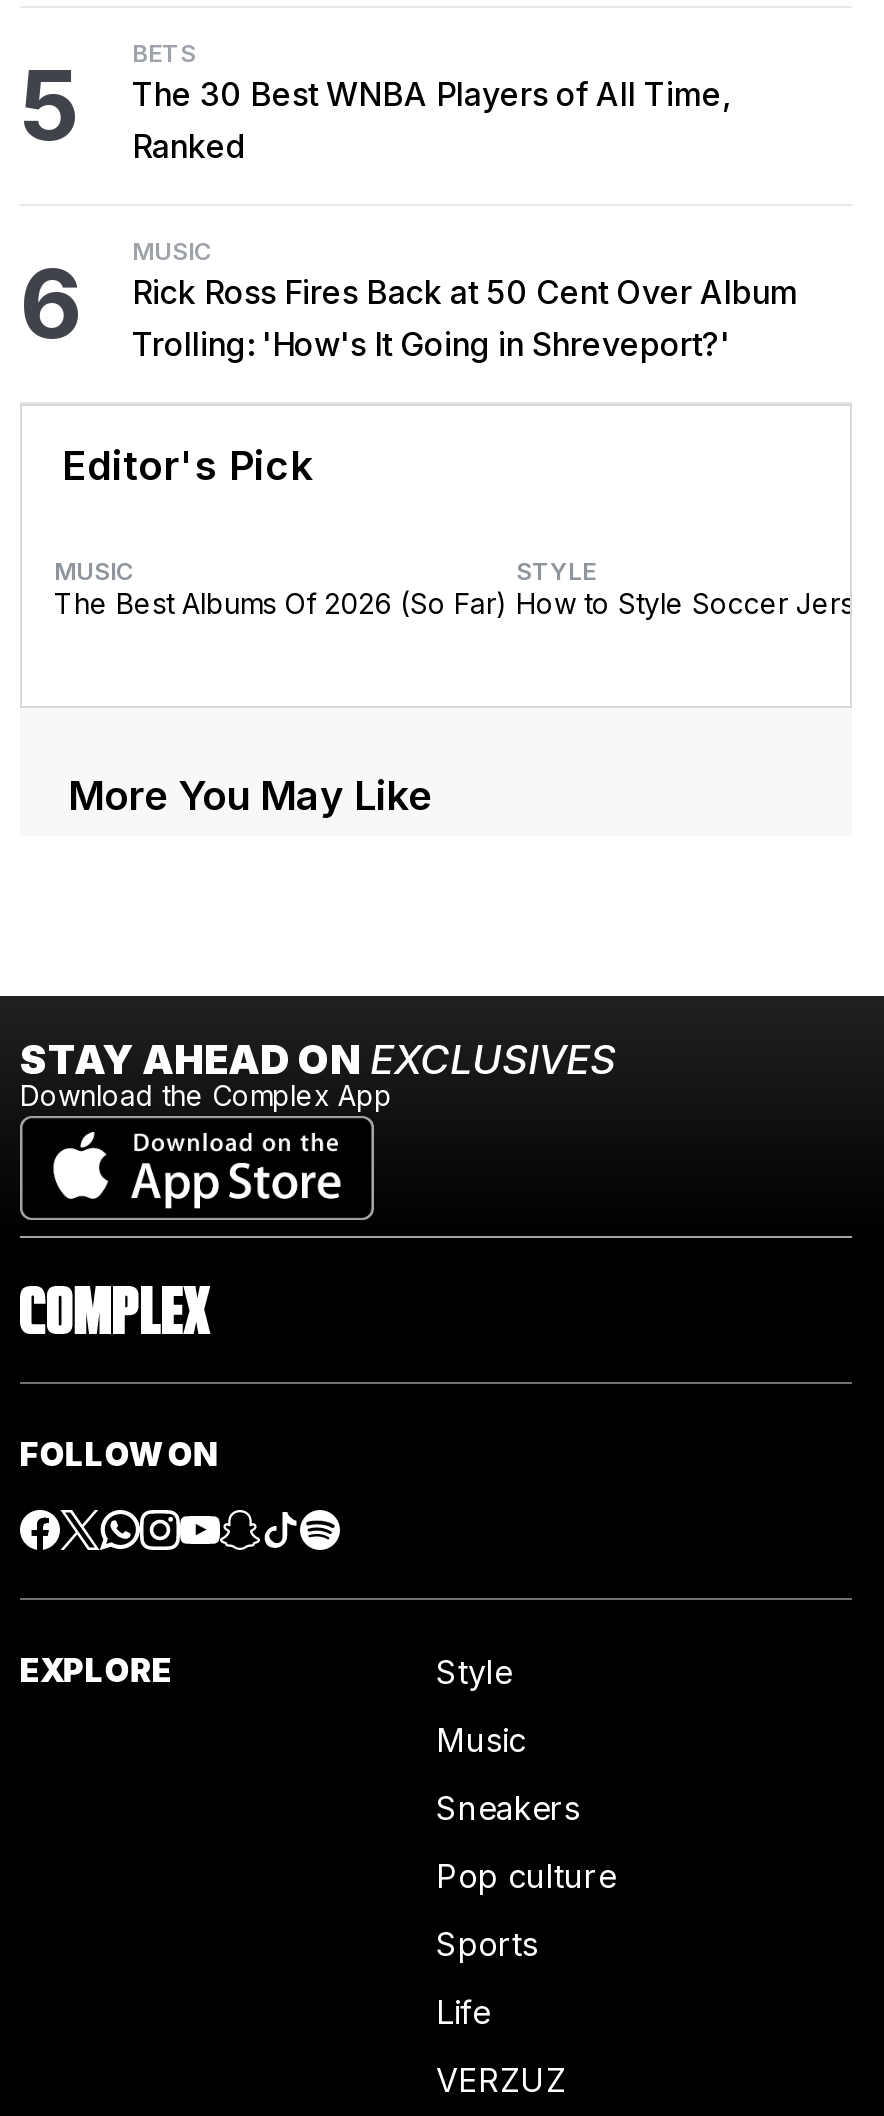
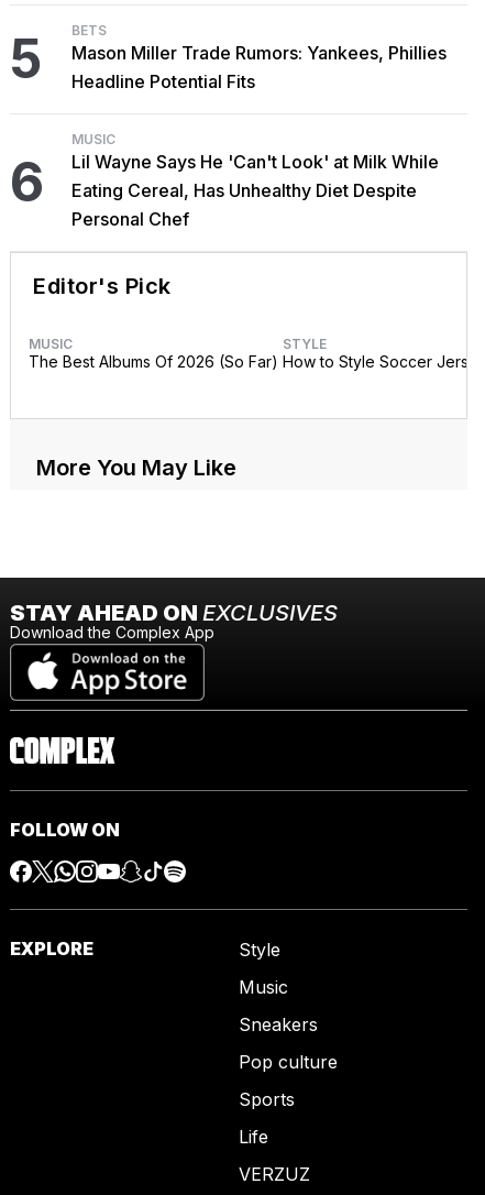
- The 30 Best WNBA Players of All Time,
- Ranked
+ Mason Miller Trade Rumors: Yankees, Phillies
+ Headline Potential Fits

- Rick Ross Fires Back at 50 Cent Over Album
- Trolling: 'How's It Going in Shreveport?'
+ Lil Wayne Says He 'Can't Look' at Milk While
+ Eating Cereal, Has Unhealthy Diet Despite
+ Personal Chef
